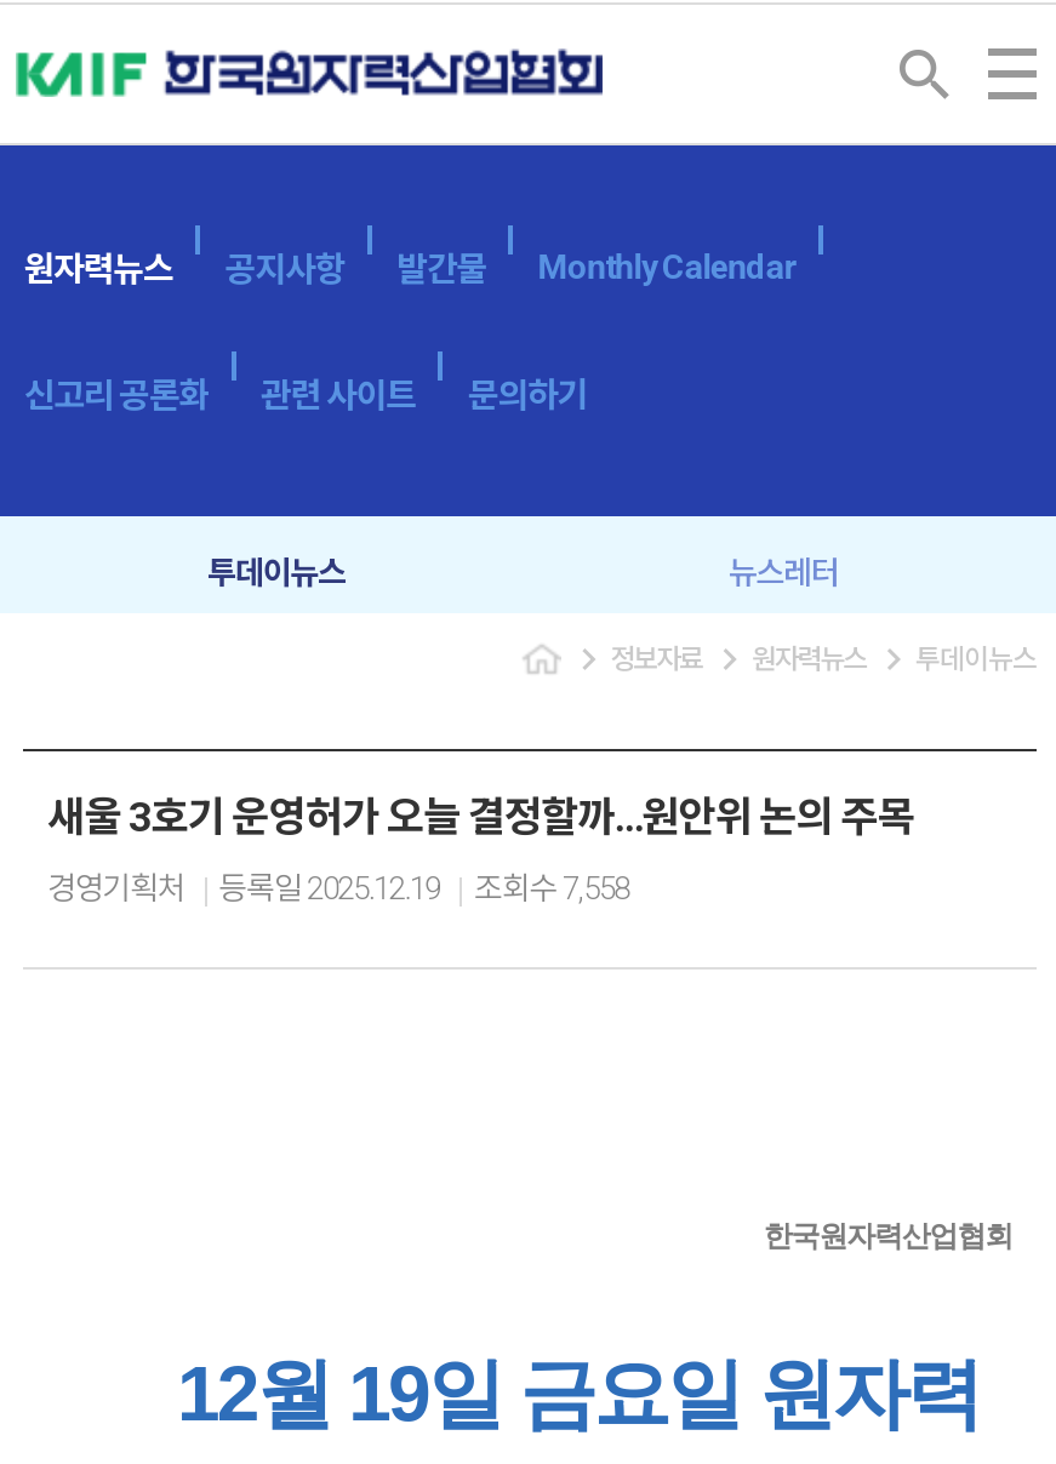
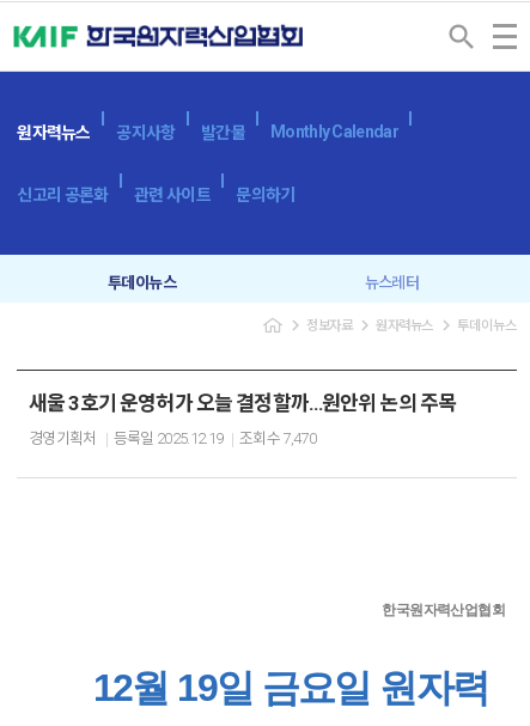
- 경영기획처 등록일 2025.12.19 조회수 7,558
+ 경영기획처 등록일 2025.12.19 조회수 7,470
